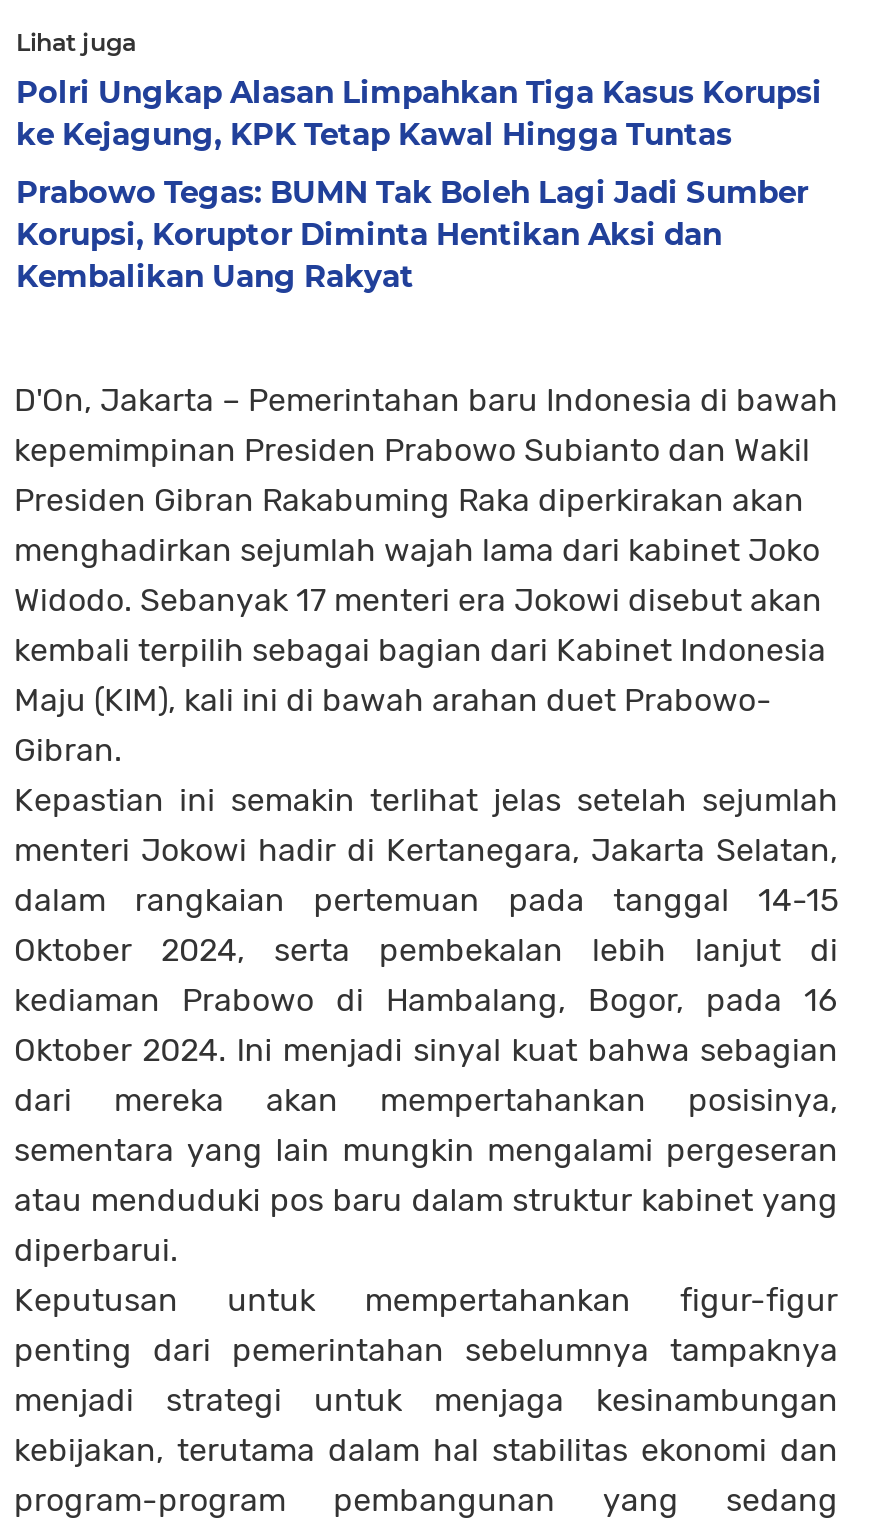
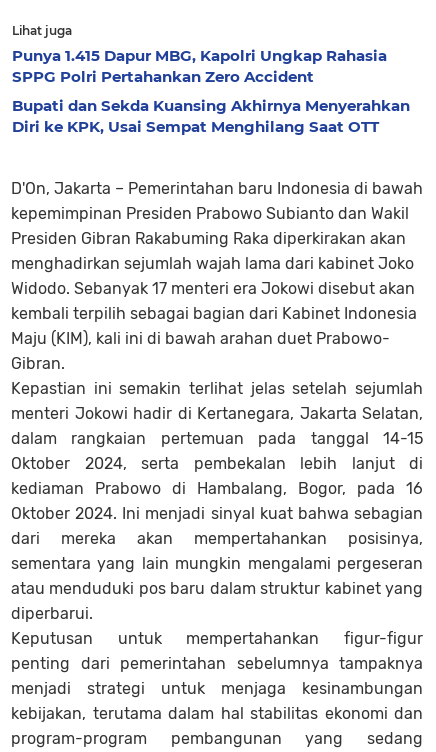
- Polri Ungkap Alasan Limpahkan Tiga Kasus Korupsi
- ke Kejagung, KPK Tetap Kawal Hingga Tuntas
+ Punya 1.415 Dapur MBG, Kapolri Ungkap Rahasia
+ SPPG Polri Pertahankan Zero Accident

- Prabowo Tegas: BUMN Tak Boleh Lagi Jadi Sumber
- Korupsi, Koruptor Diminta Hentikan Aksi dan
- Kembalikan Uang Rakyat
+ Bupati dan Sekda Kuansing Akhirnya Menyerahkan
+ Diri ke KPK, Usai Sempat Menghilang Saat OTT
